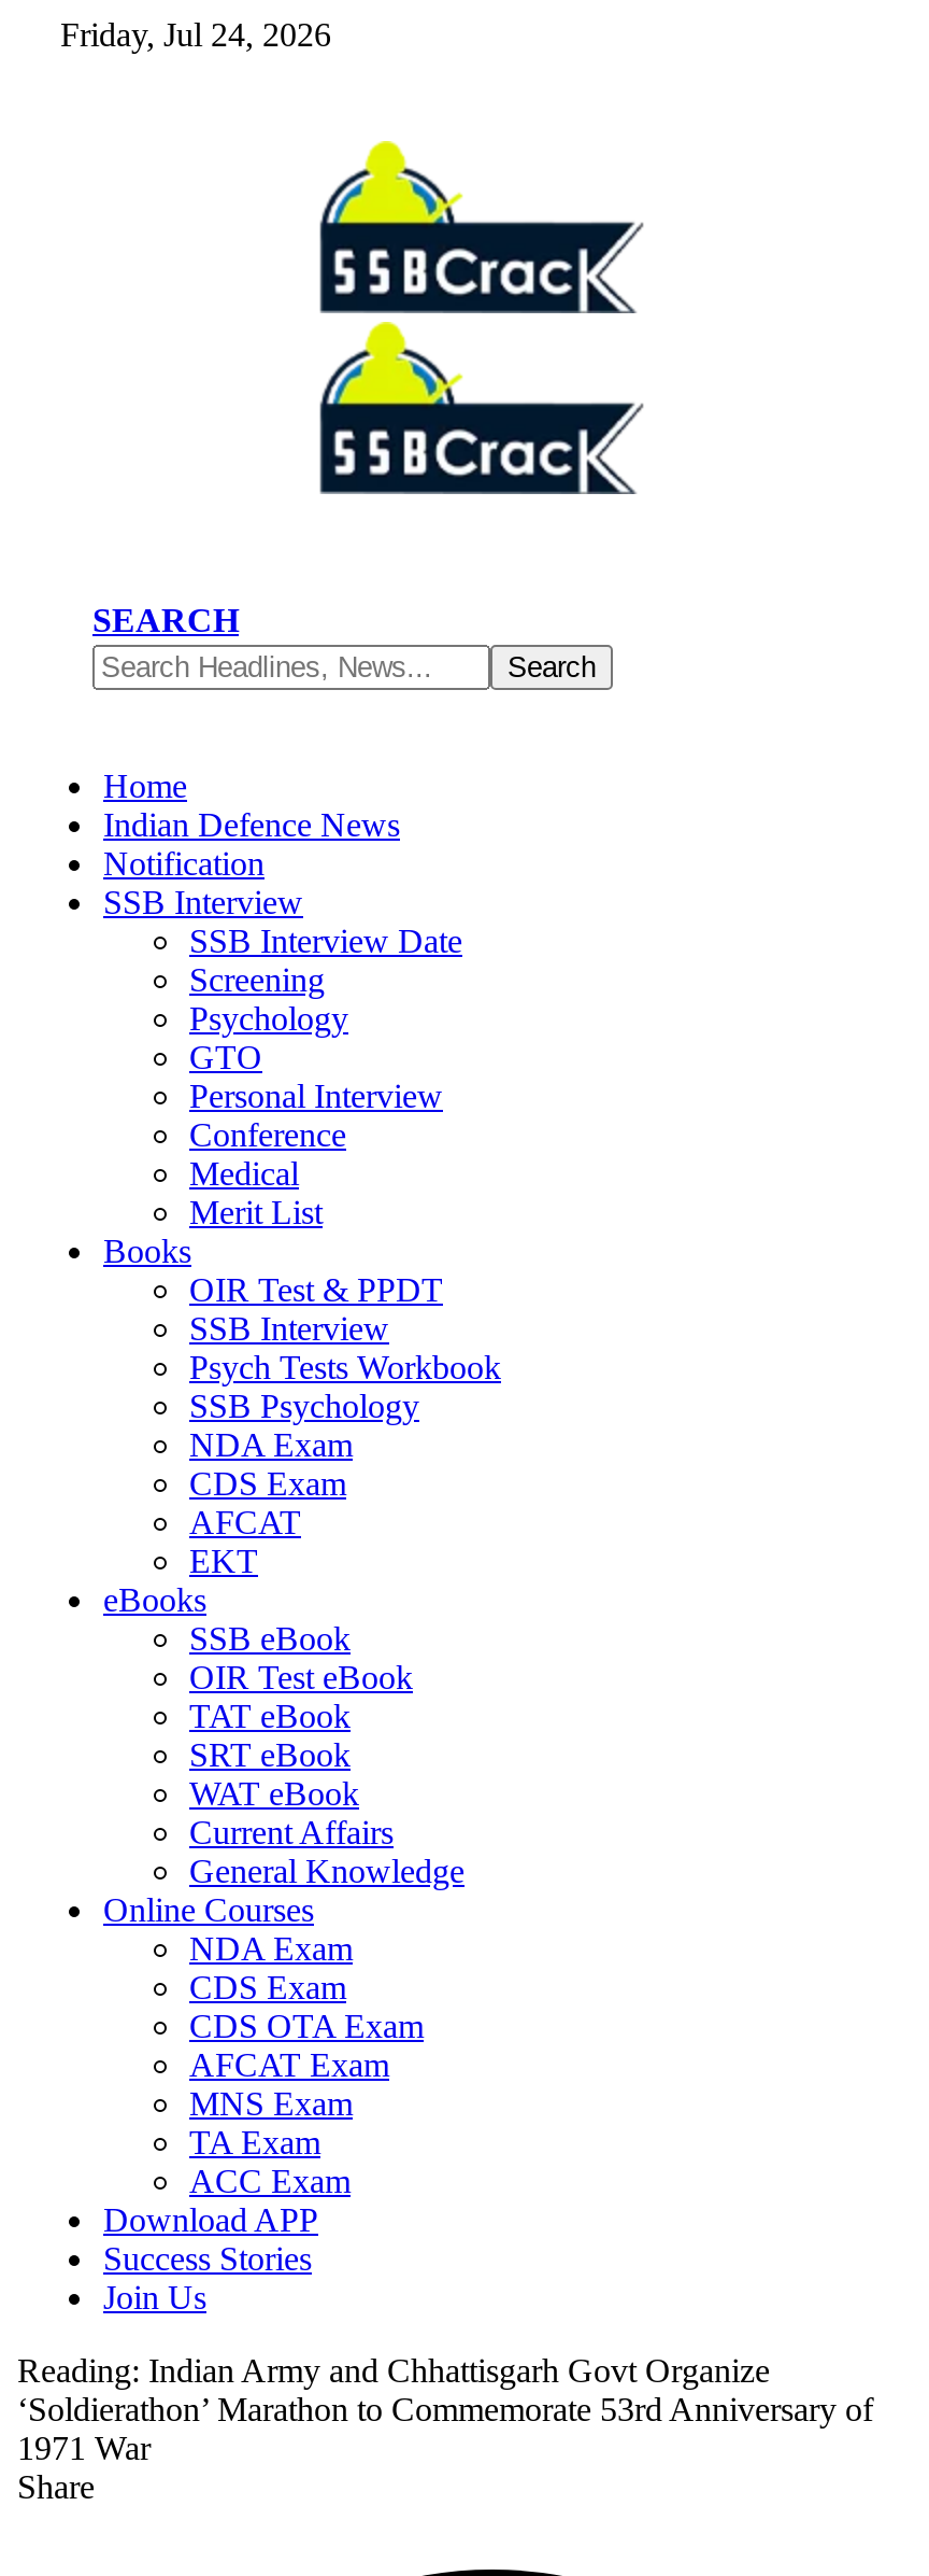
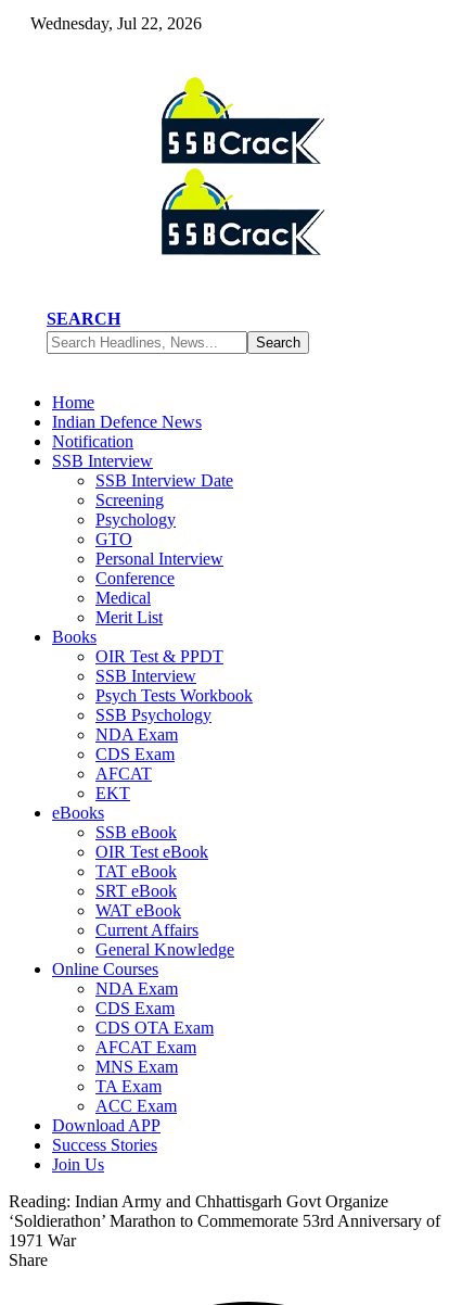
- Friday, Jul 24, 2026
+ Wednesday, Jul 22, 2026
